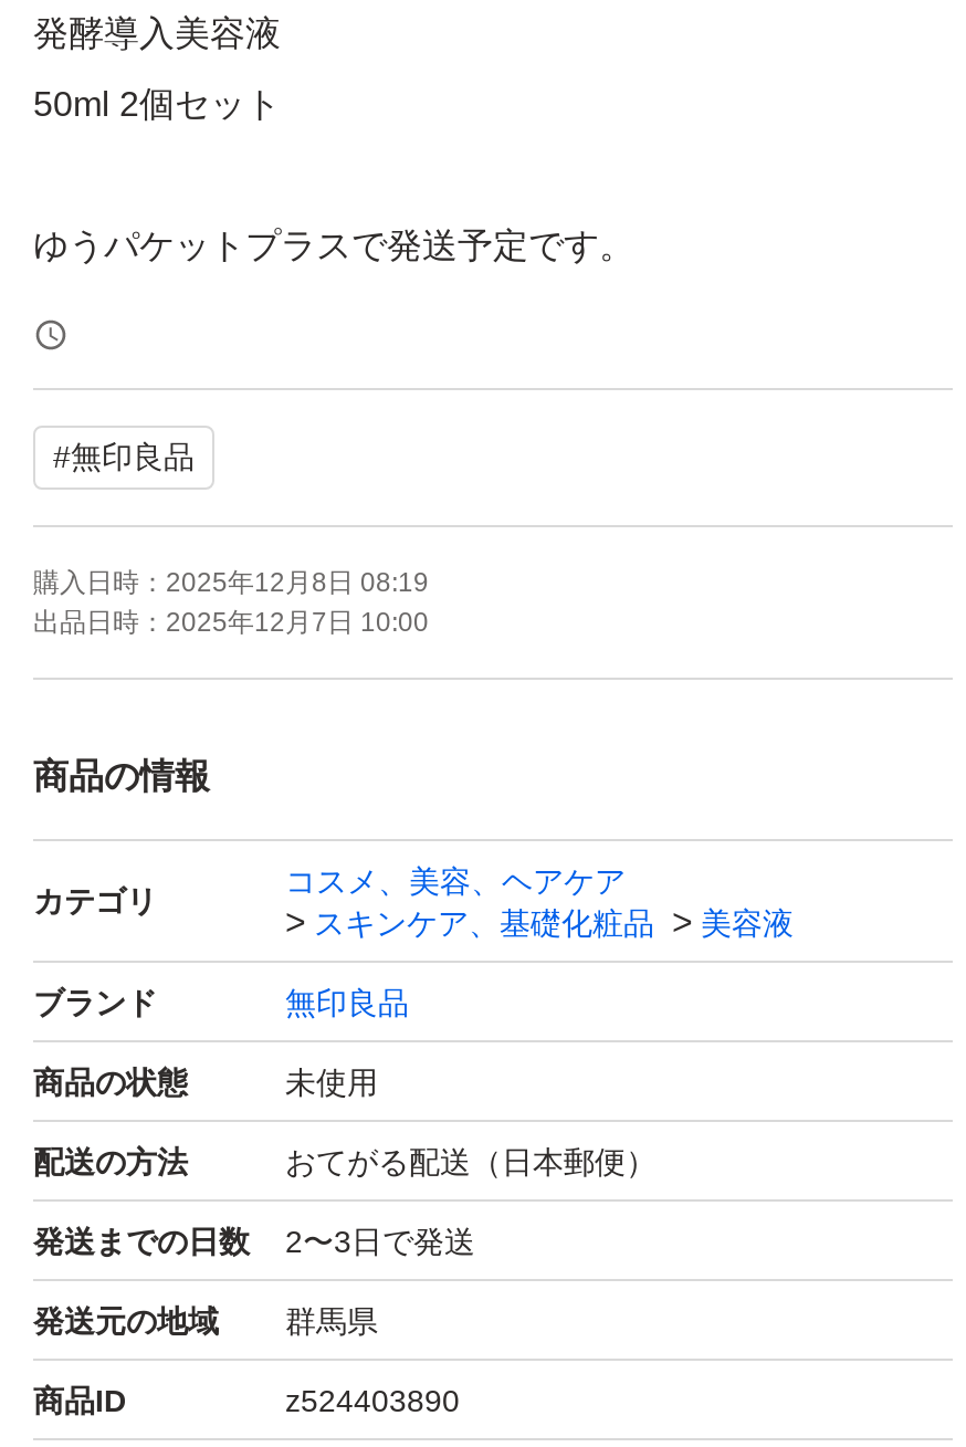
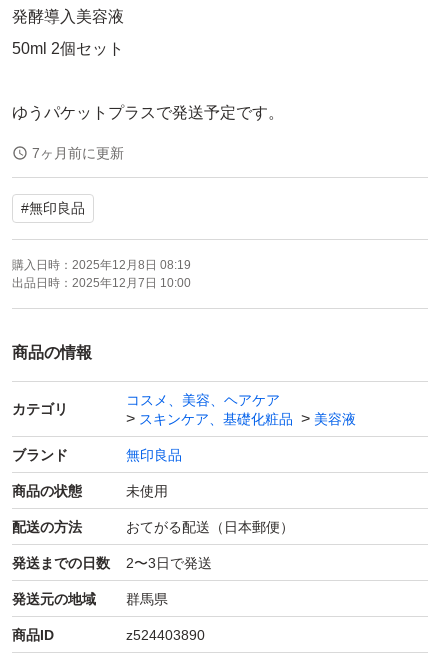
+ 7ヶ月前に更新
